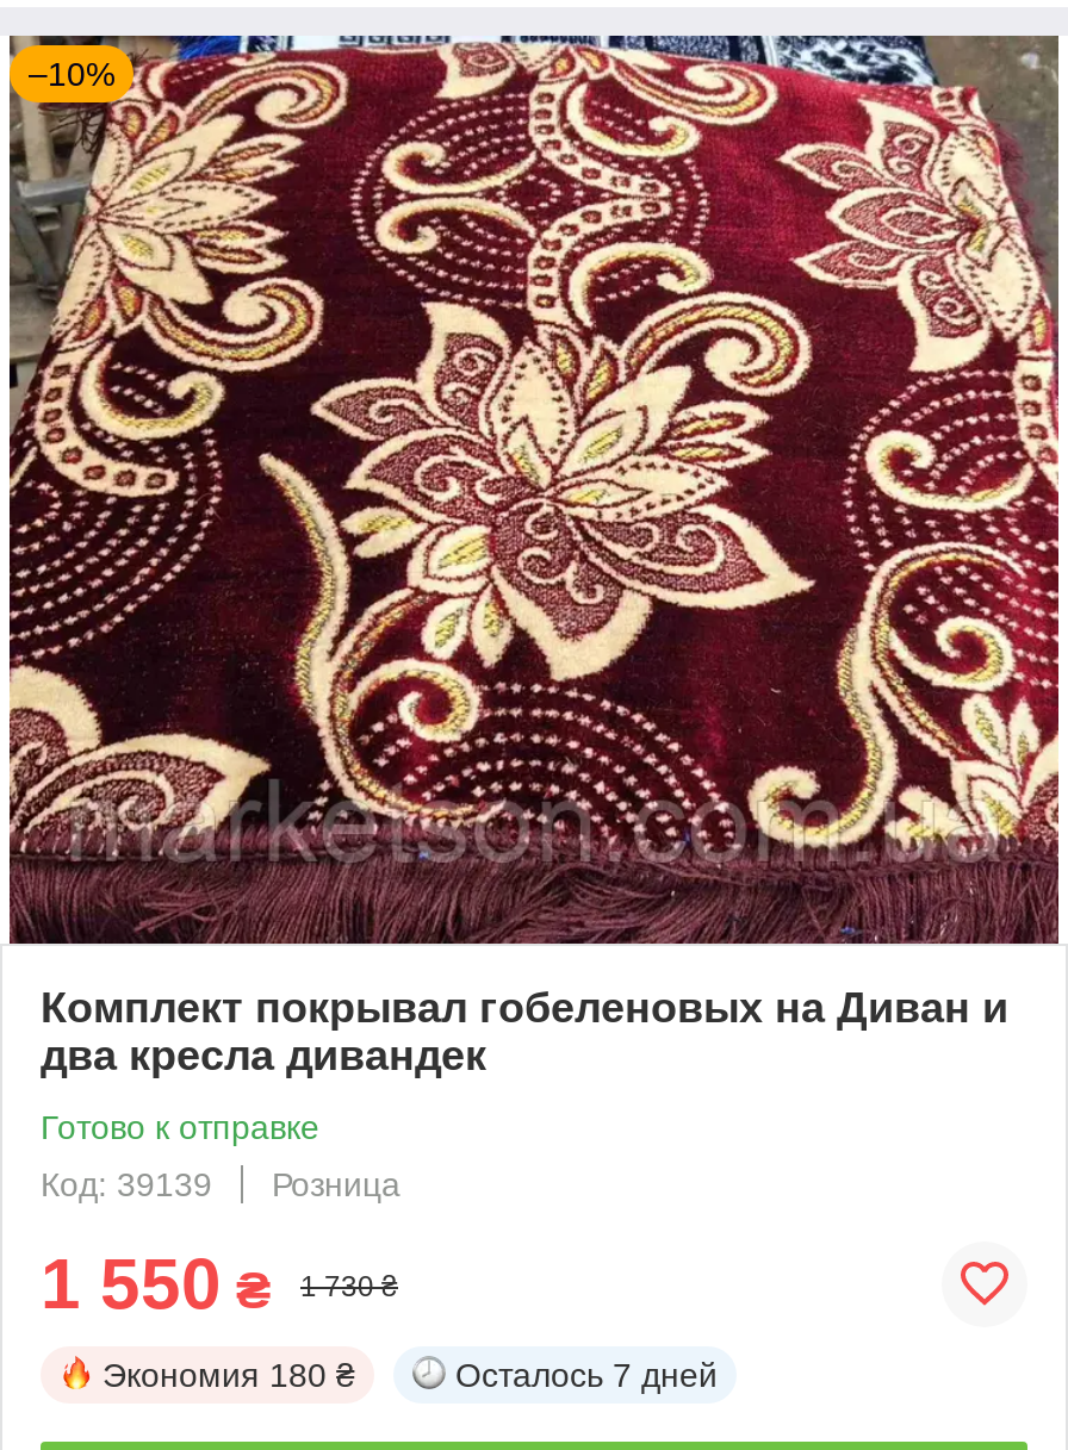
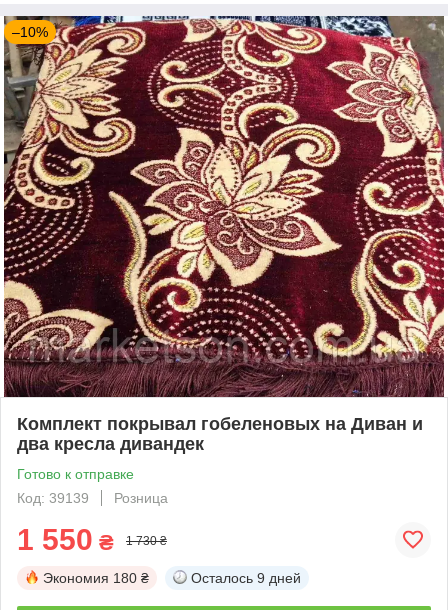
- Осталось 7 дней
+ Осталось 9 дней
